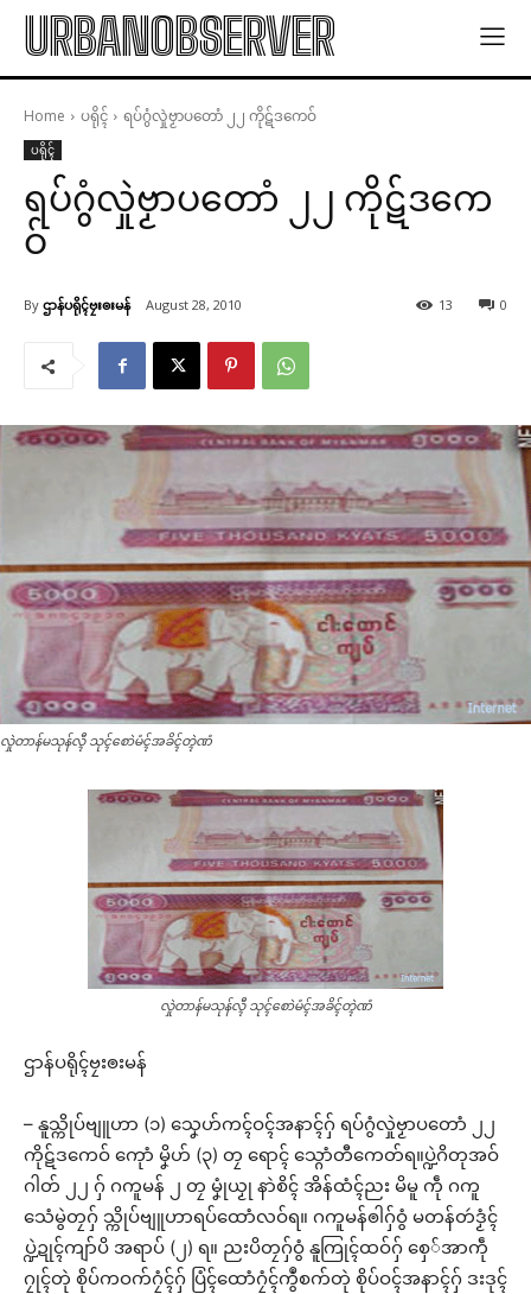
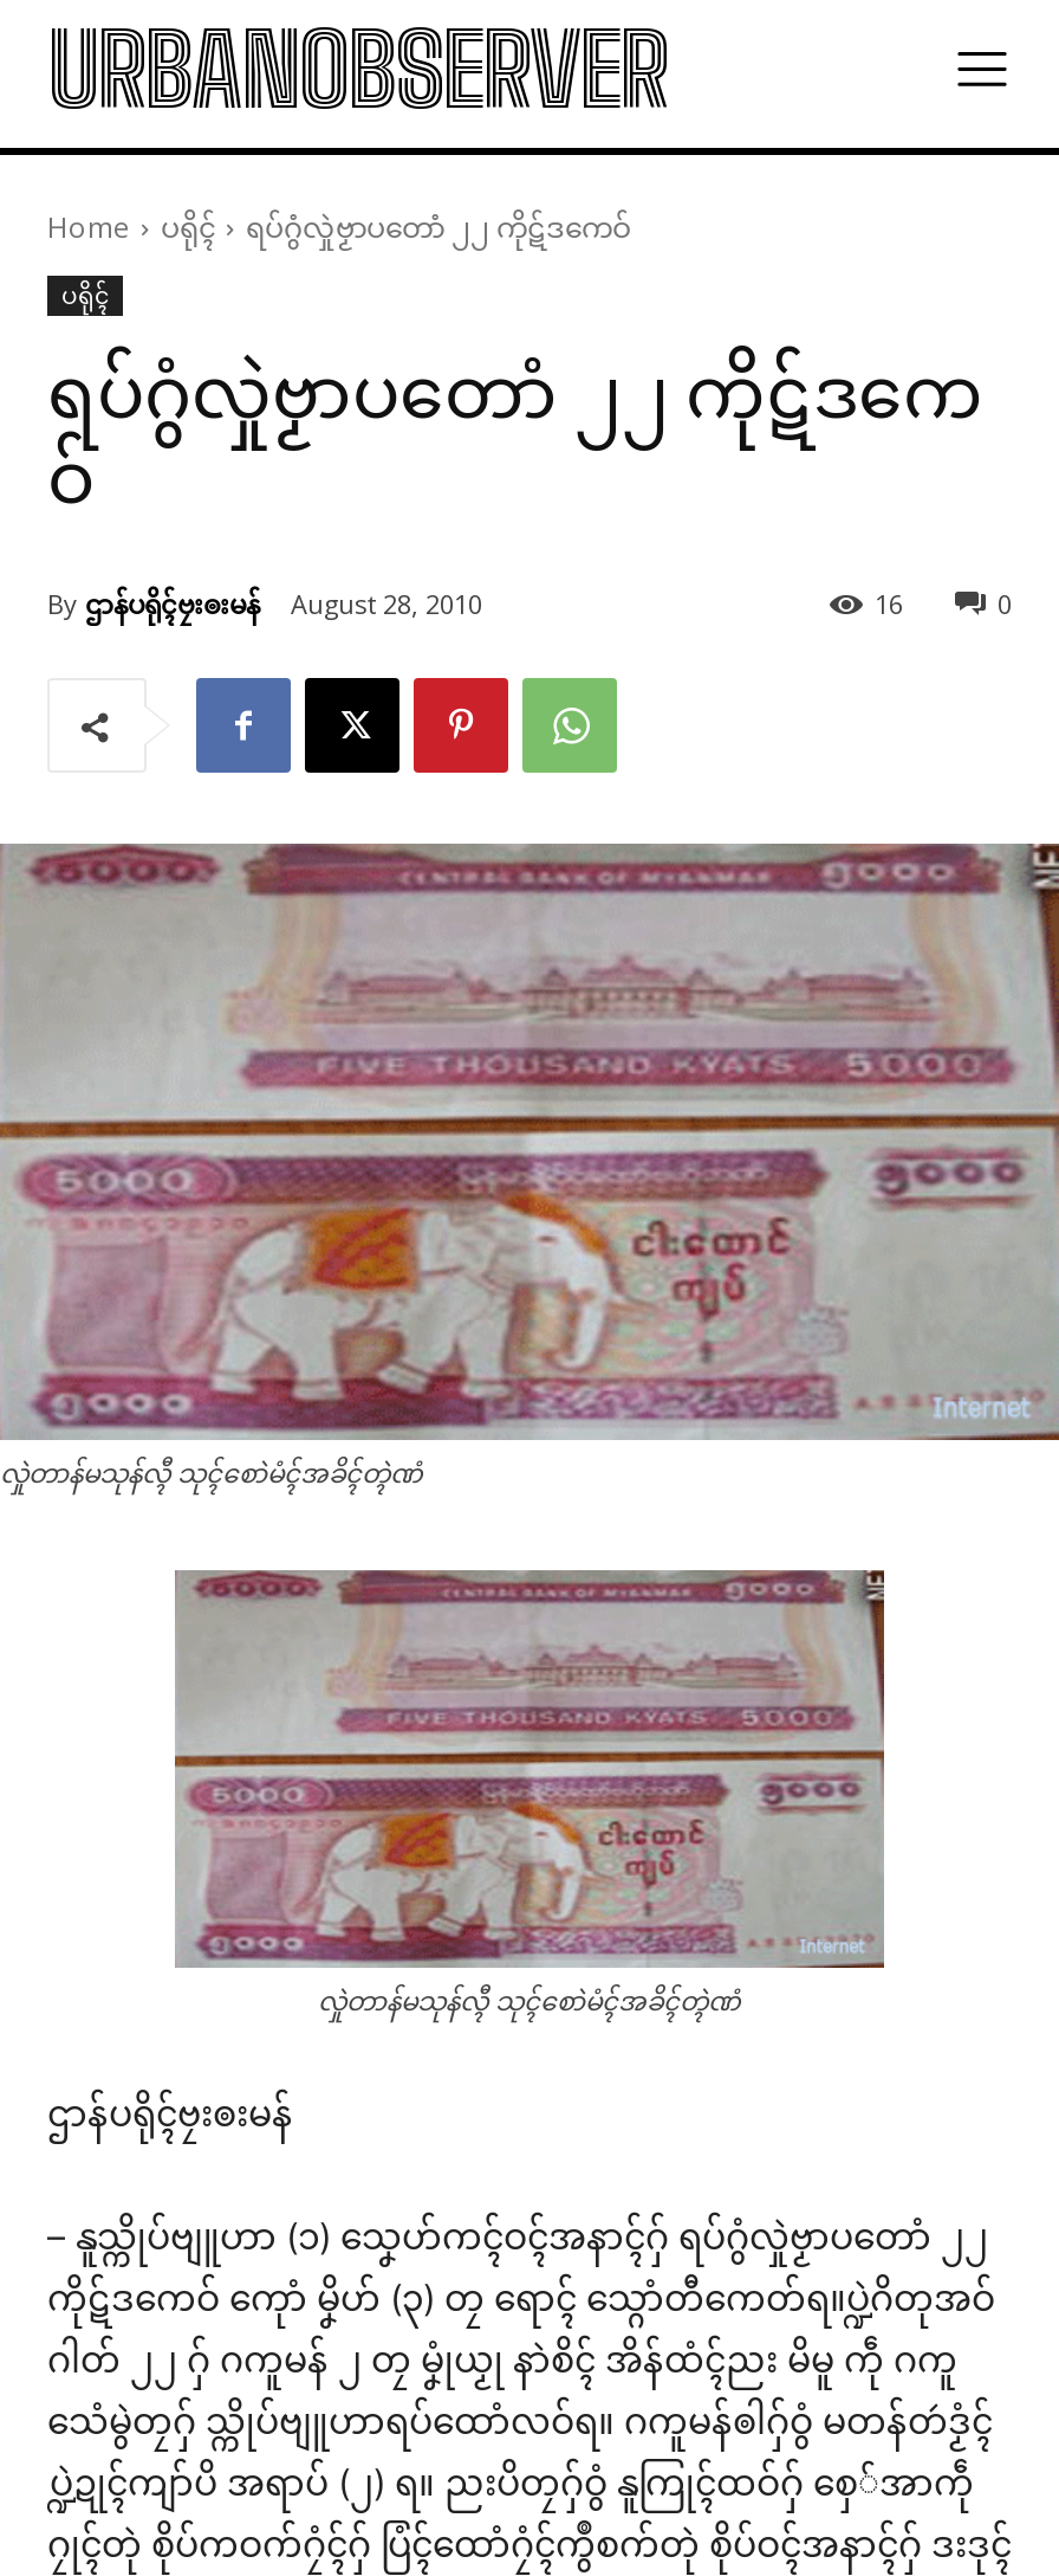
- 13
+ 16
